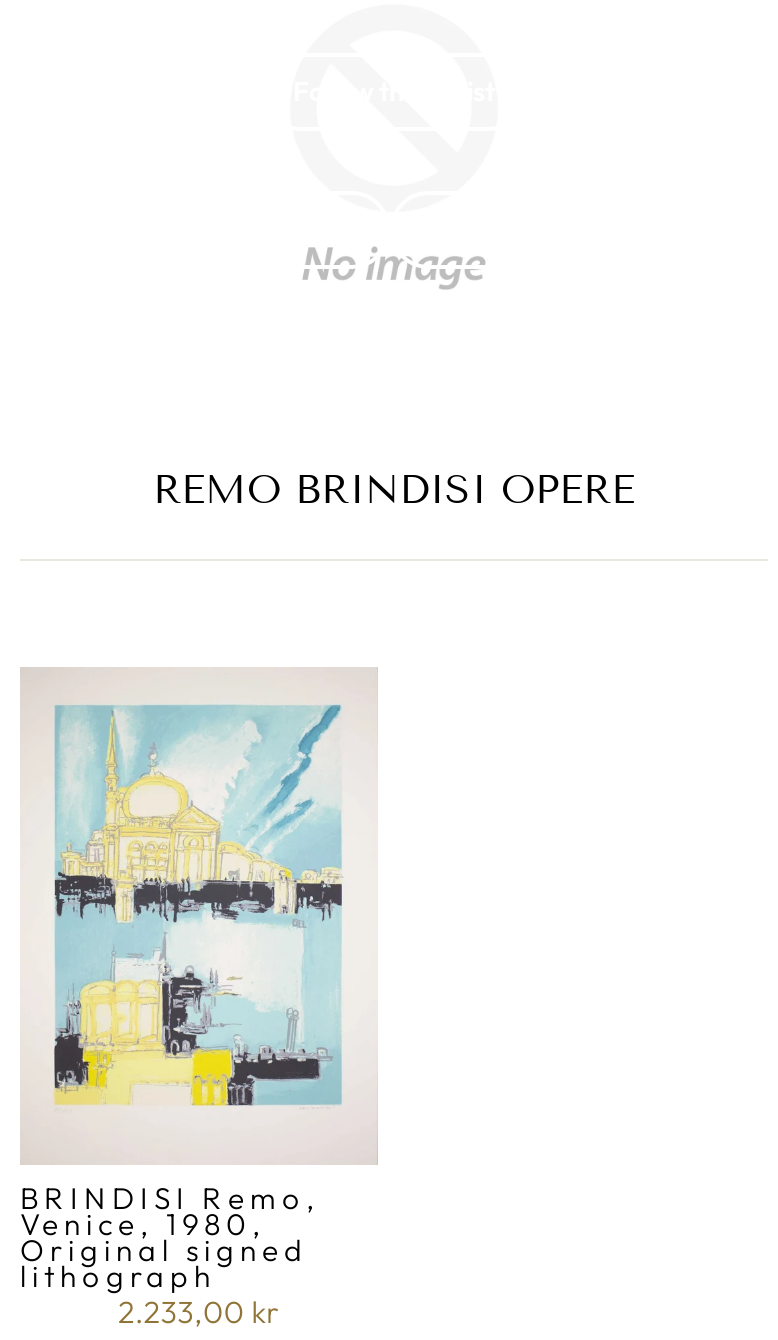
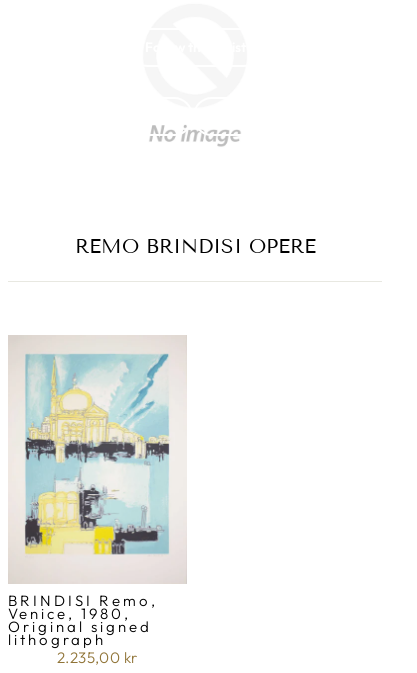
- 2.233,00 kr
+ 2.235,00 kr
